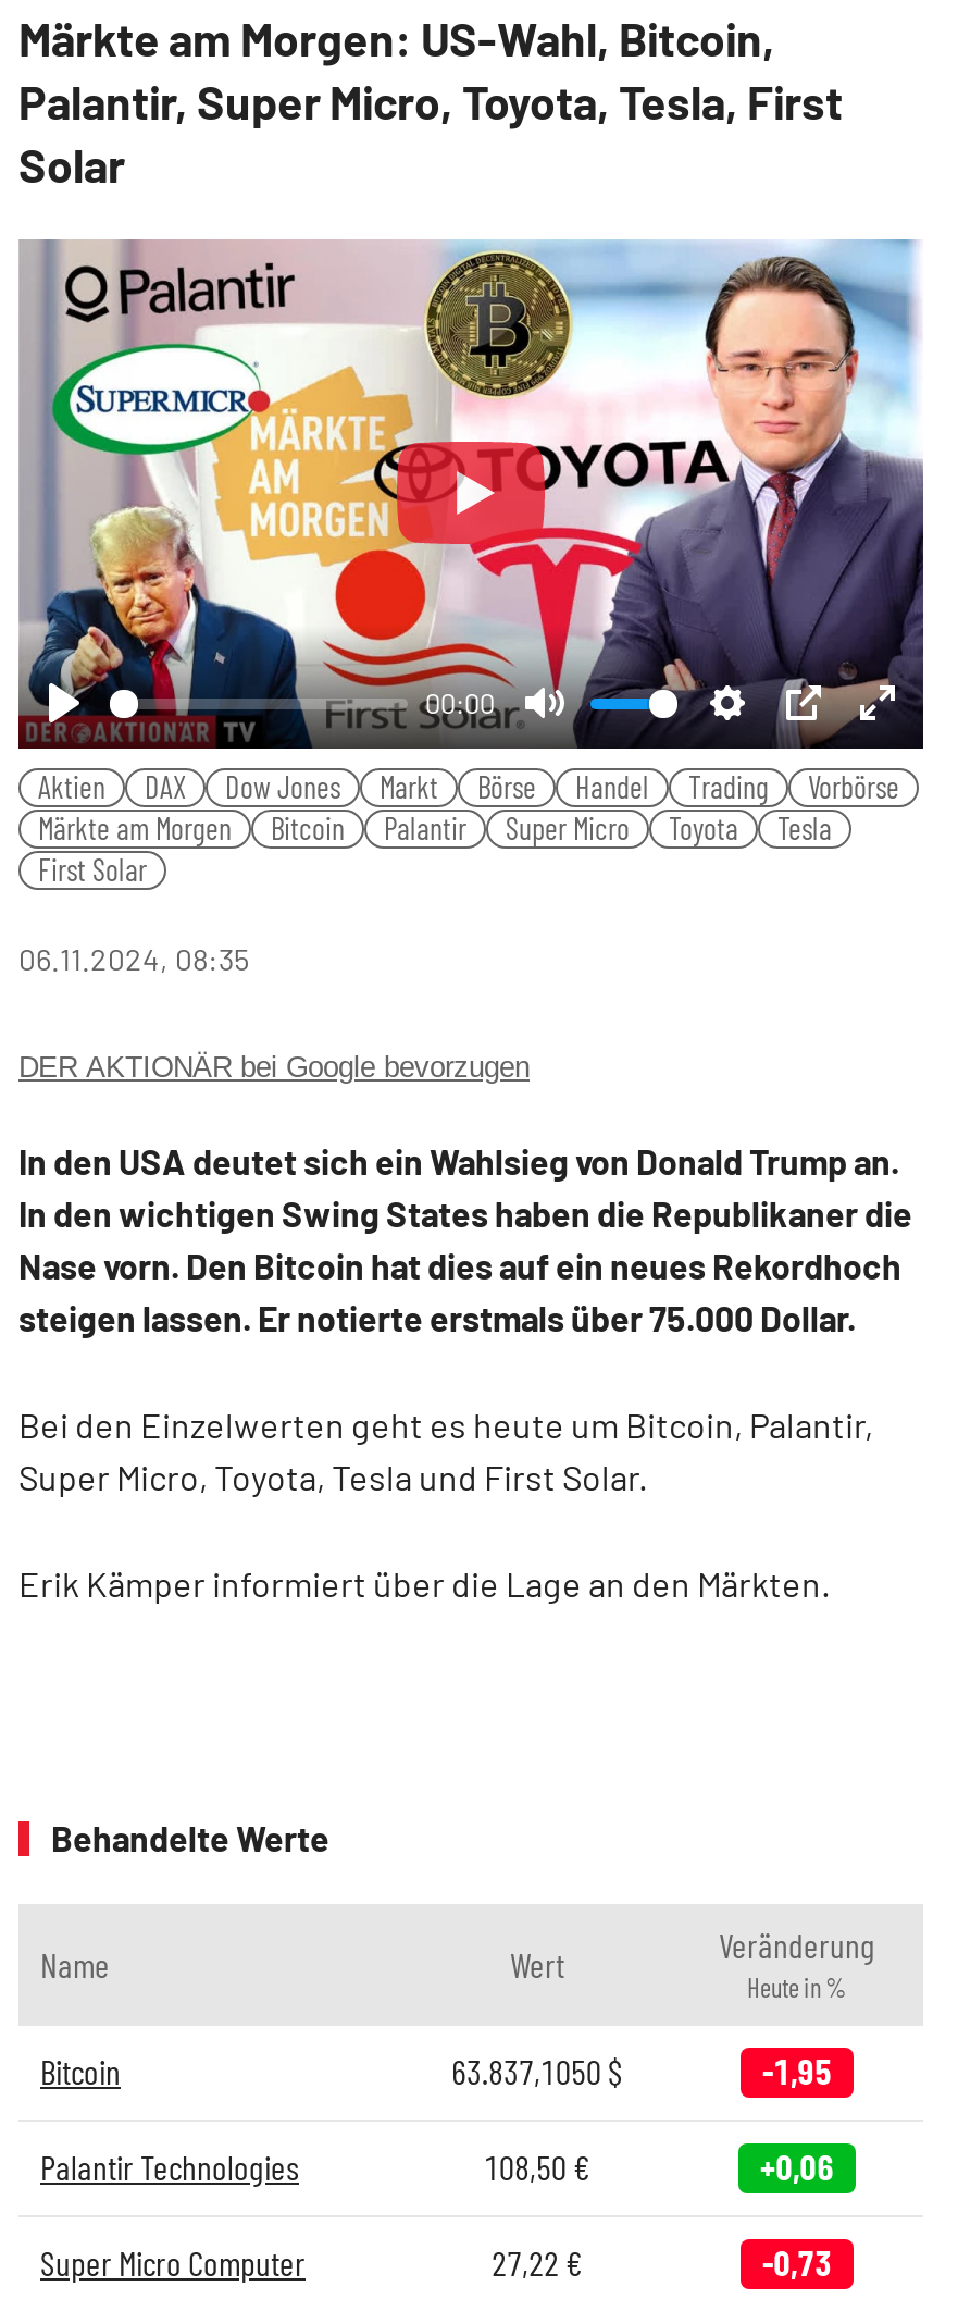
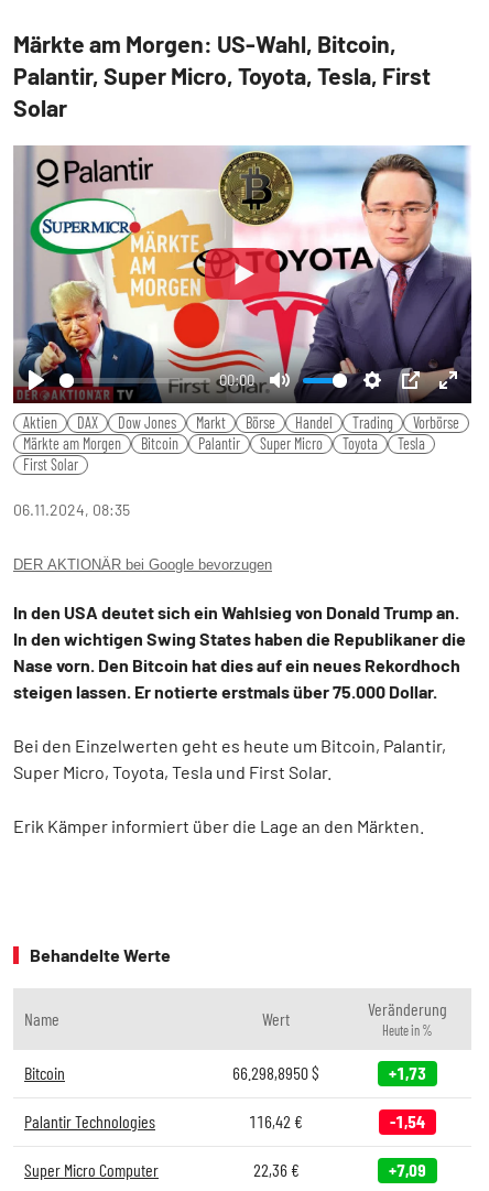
- 63.837,1050 $
+ 66.298,8950 $

- -1,95
+ +1,73

- 108,50 €
+ 116,42 €

- +0,06
+ -1,54

- 27,22 €
+ 22,36 €

- -0,73
+ +7,09
